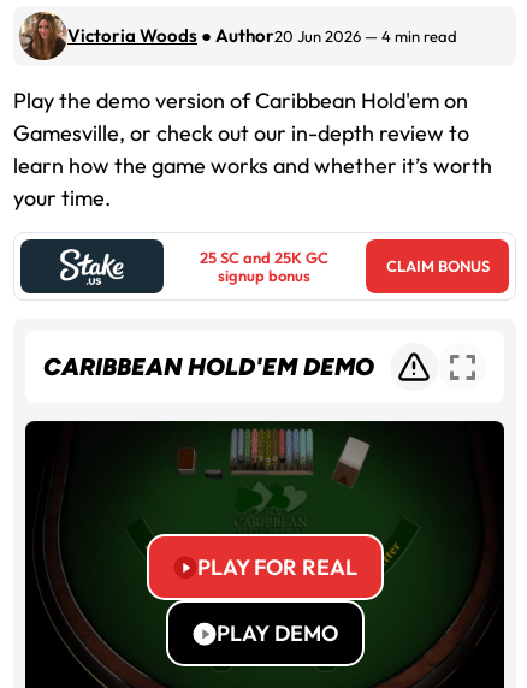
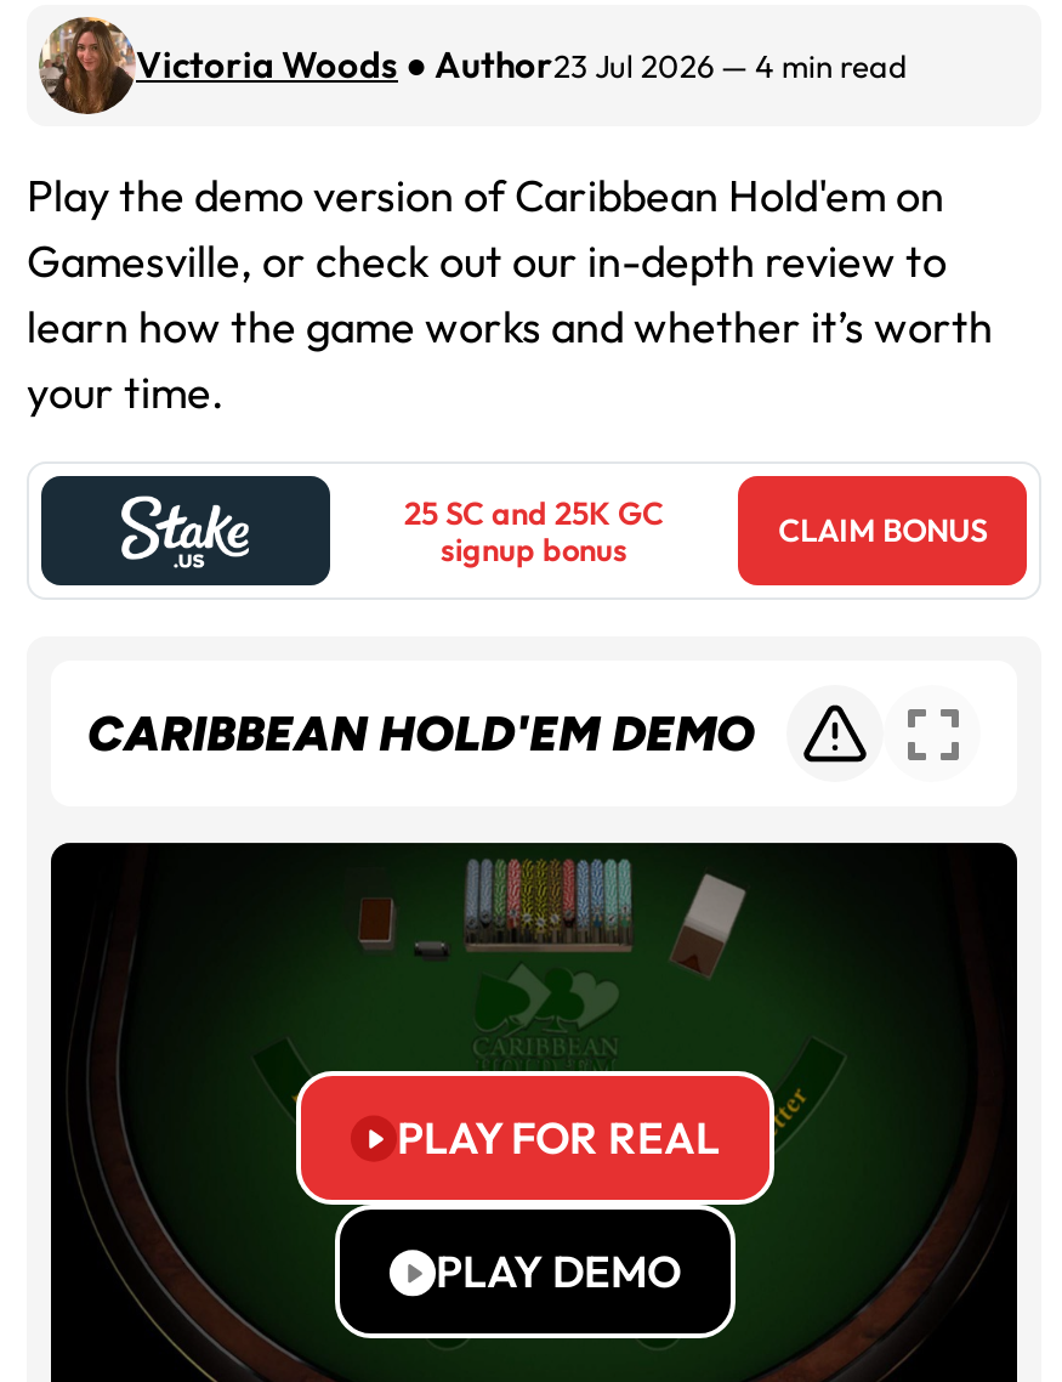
- Victoria Woods Author20 Jun 2026 4 min read
+ Victoria Woods Author23 Jul 2026 4 min read
